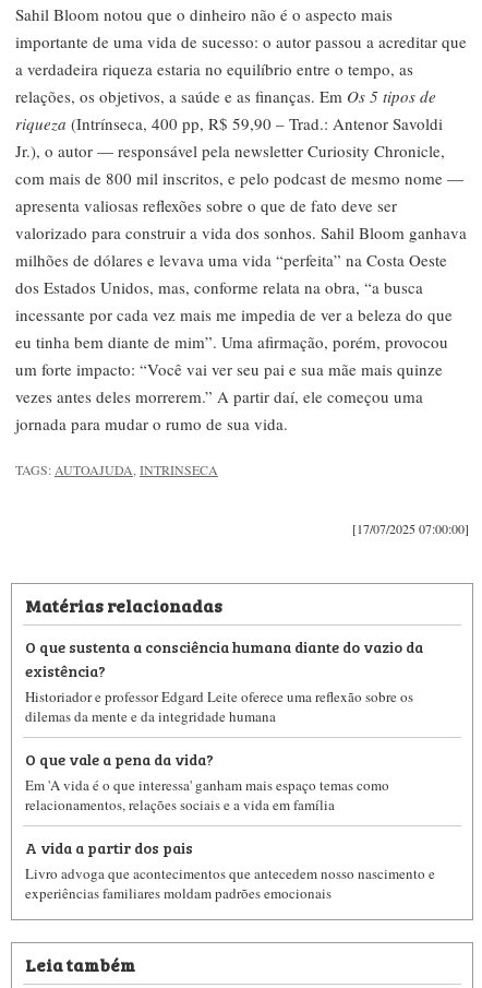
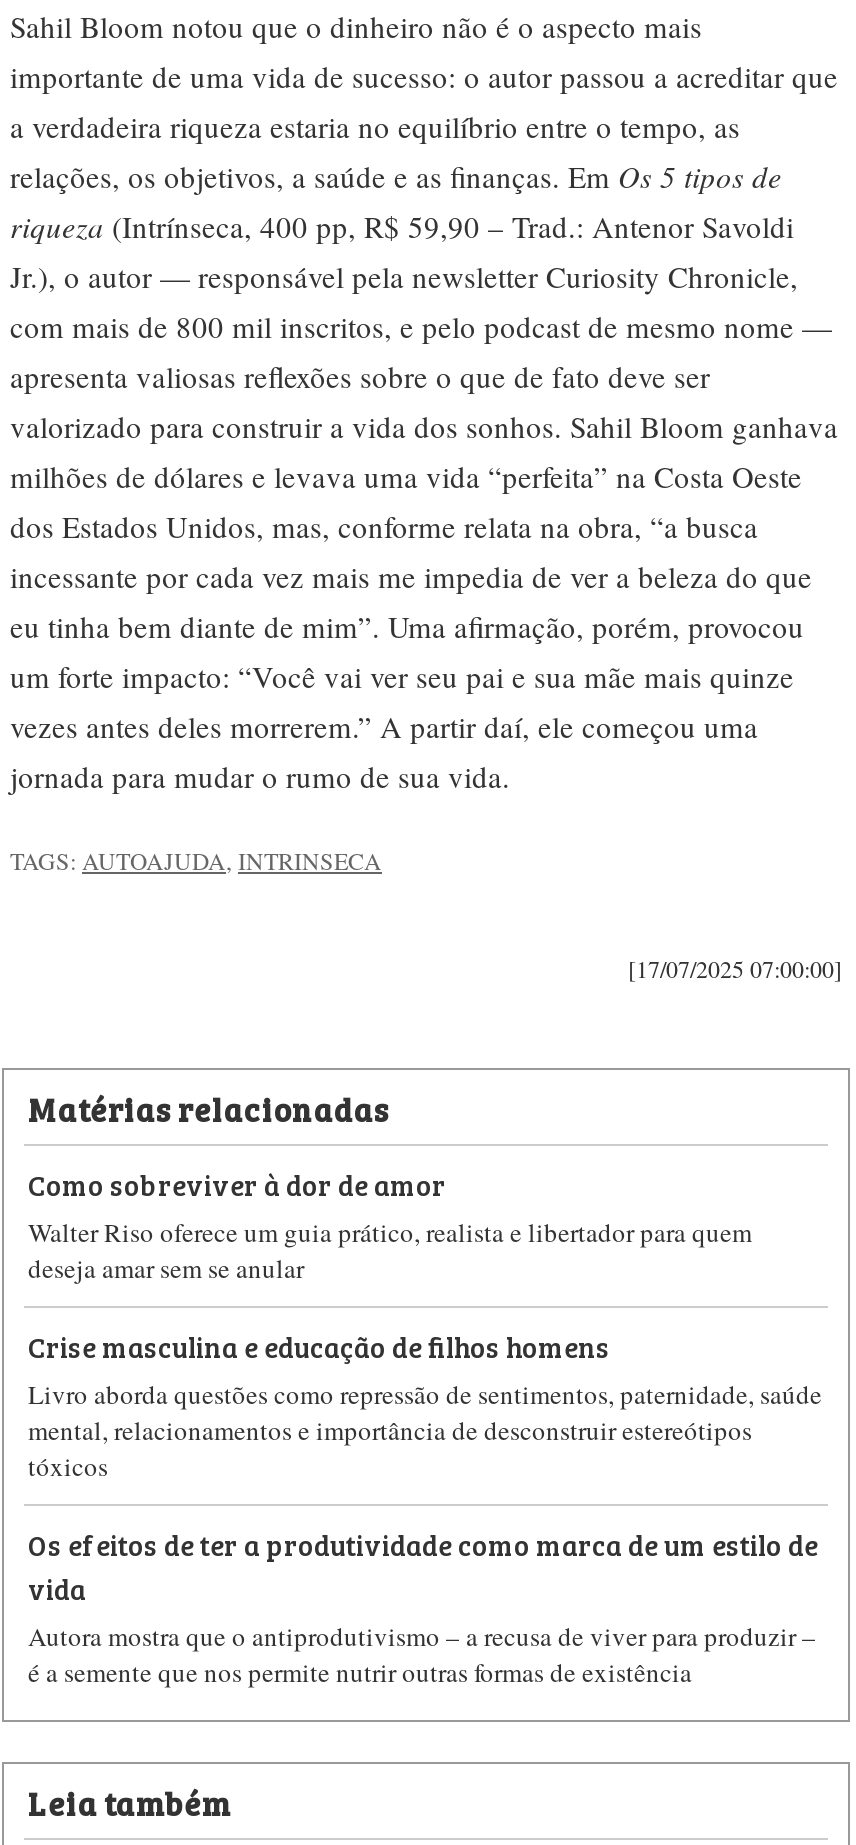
- O que sustenta a consciência humana diante do vazio da
- existência?
- Historiador e professor Edgard Leite oferece uma reflexão sobre os
- dilemas da mente e da integridade humana
+ Como sobreviver à dor de amor
+ Walter Riso oferece um guia prático, realista e libertador para quem
+ deseja amar sem se anular

- O que vale a pena da vida?
- Em 'A vida é o que interessa' ganham mais espaço temas como
- relacionamentos, relações sociais e a vida em família
+ Crise masculina e educação de filhos homens
+ Livro aborda questões como repressão de sentimentos, paternidade, saúde
+ mental, relacionamentos e importância de desconstruir estereótipos
+ tóxicos

- A vida a partir dos pais
- Livro advoga que acontecimentos que antecedem nosso nascimento e
- experiências familiares moldam padrões emocionais
+ Os efeitos de ter a produtividade como marca de um estilo de
+ vida
+ Autora mostra que o antiprodutivismo – a recusa de viver para produzir –
+ é a semente que nos permite nutrir outras formas de existência
